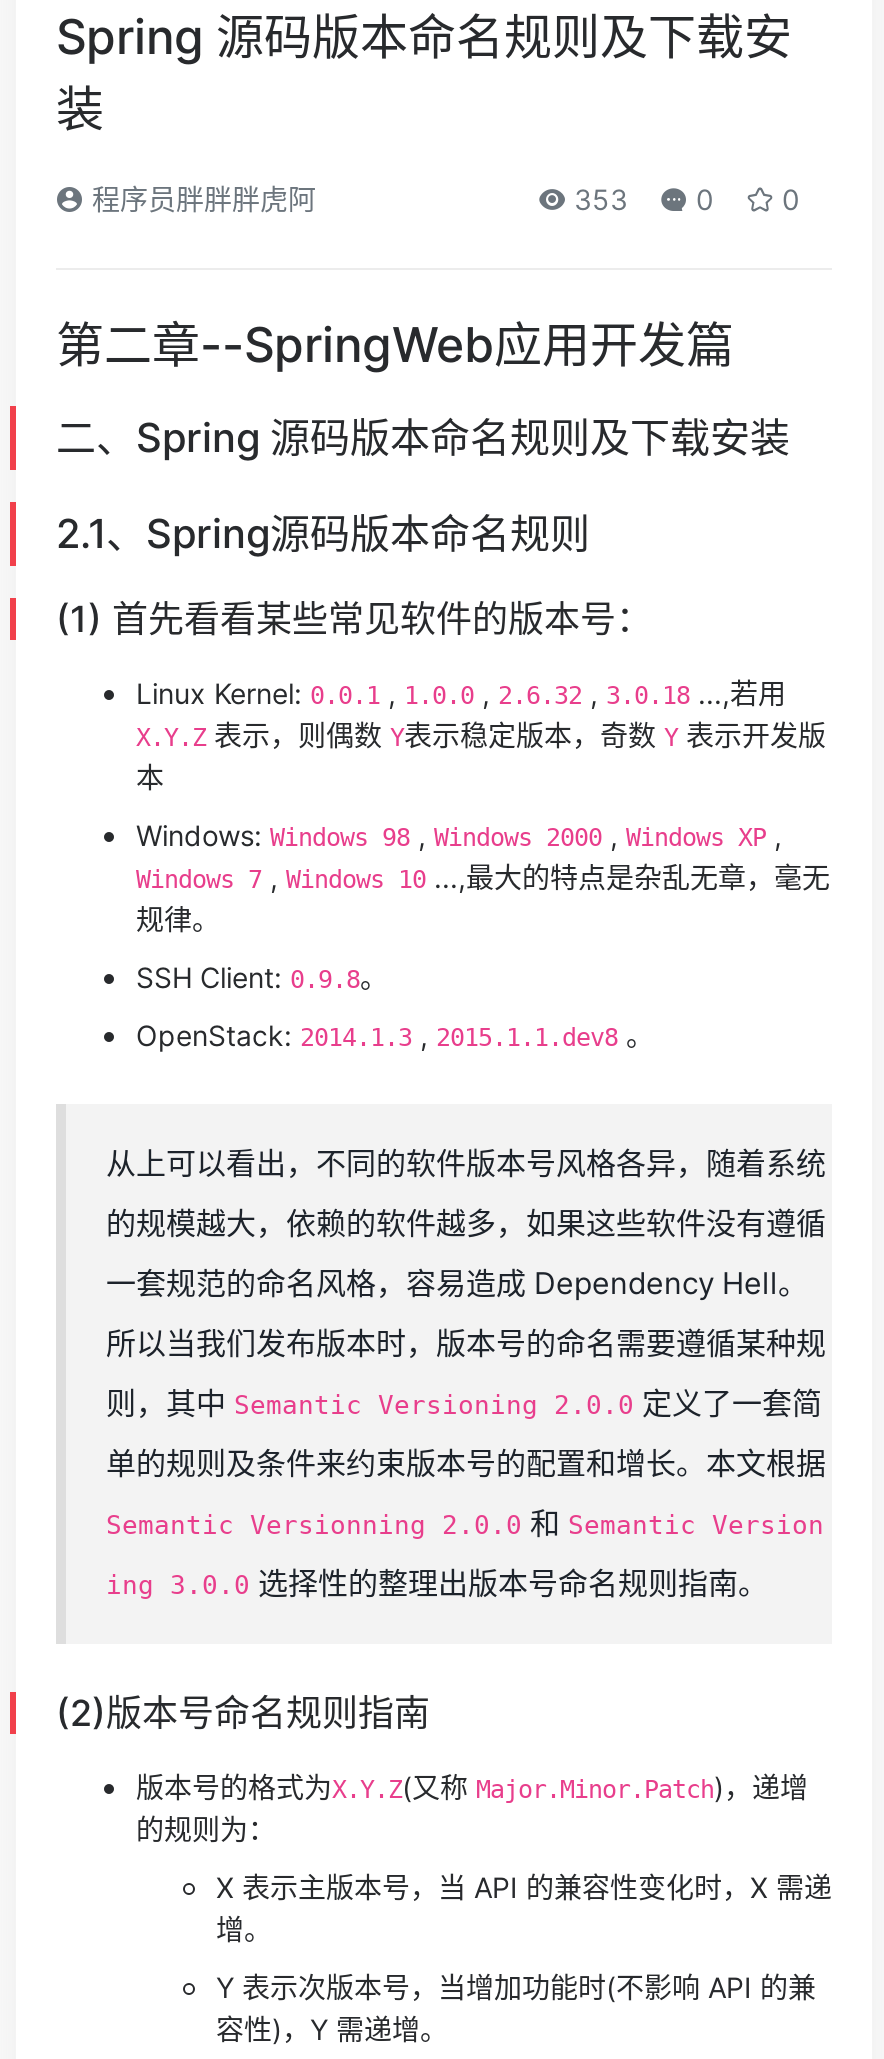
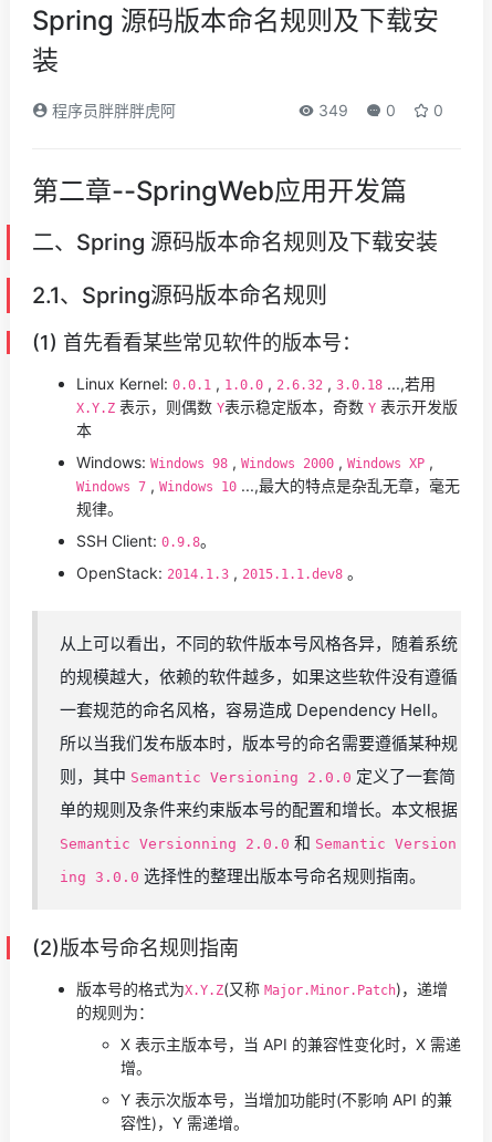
- 353 0 0
+ 349 0 0
